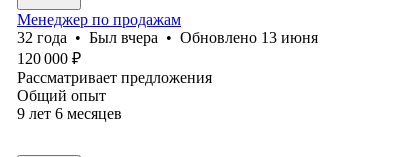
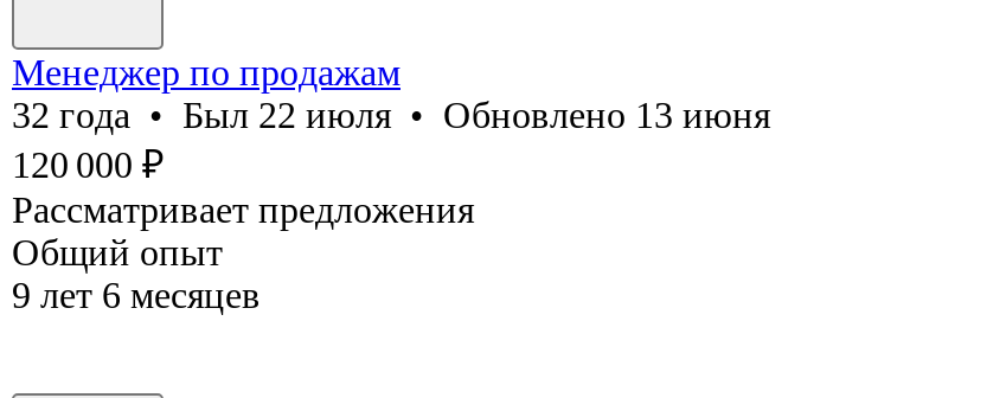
- 32 года • Был вчера • Обновлено 13 июня
+ 32 года • Был 22 июля • Обновлено 13 июня
